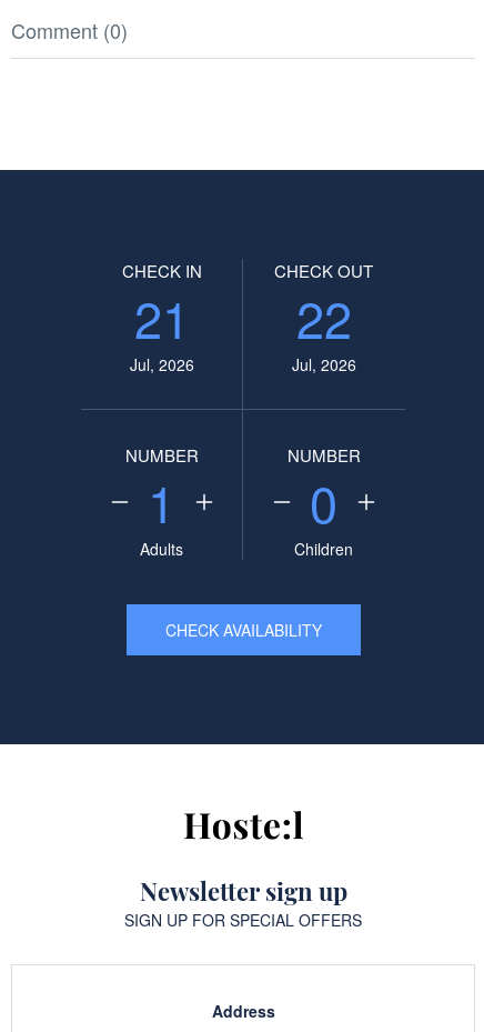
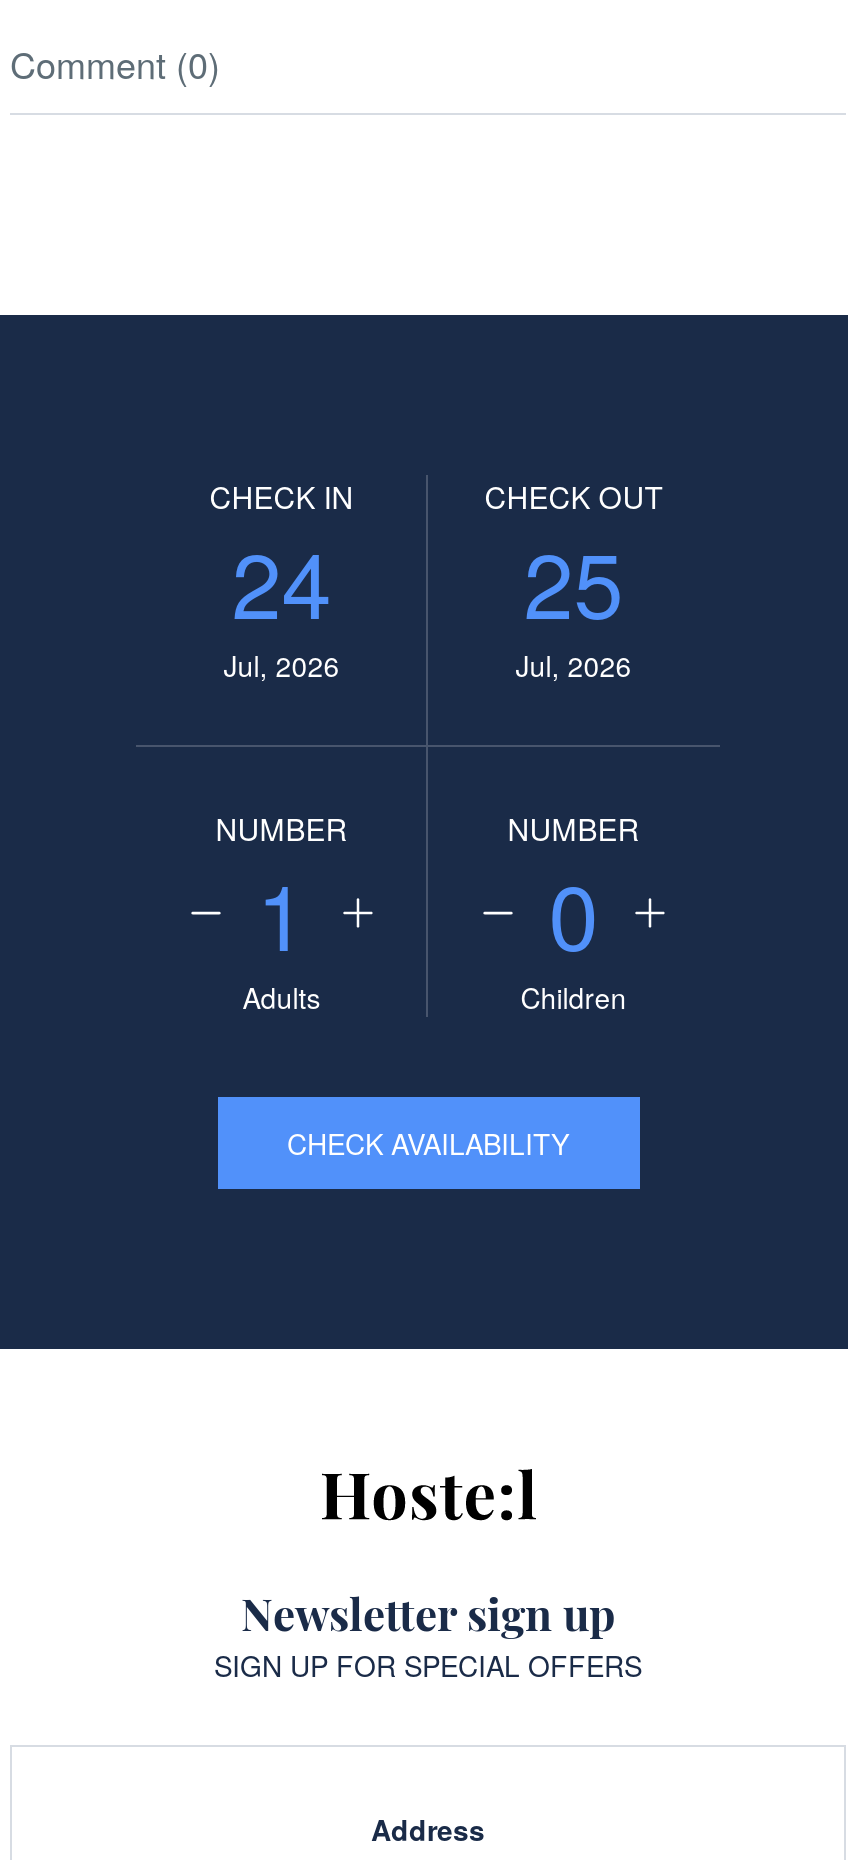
- 21
+ 24

- 22
+ 25
